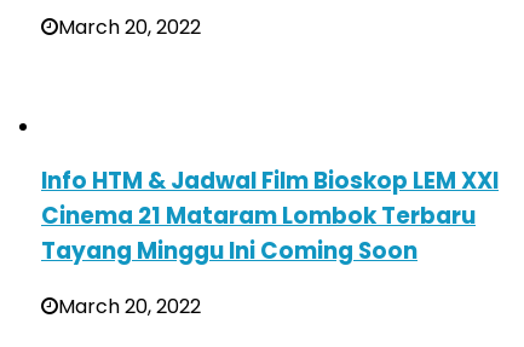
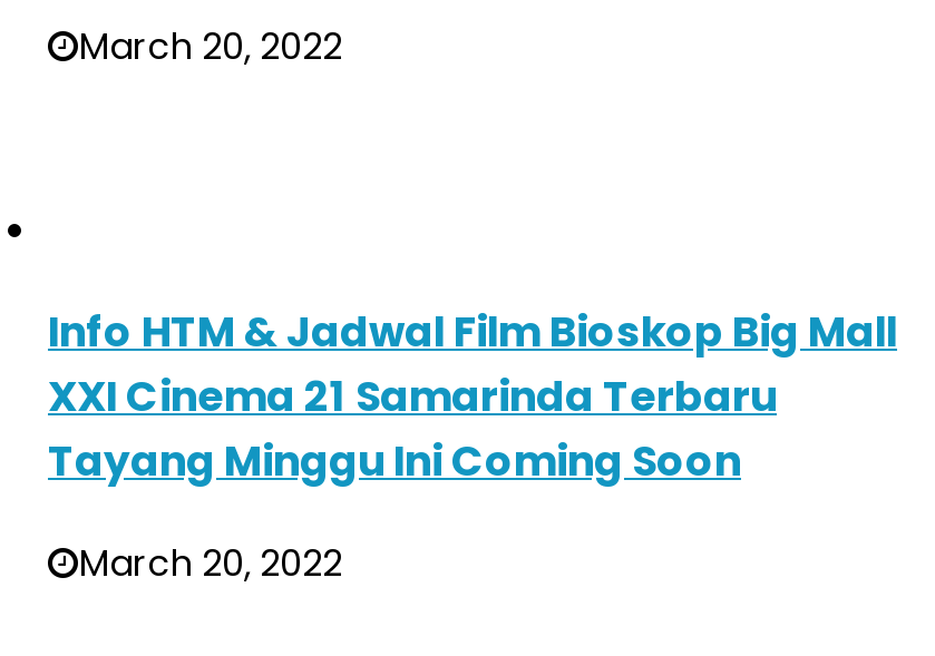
- Info HTM & Jadwal Film Bioskop LEM XXI
+ Info HTM & Jadwal Film Bioskop Big Mall

- Cinema 21 Mataram Lombok Terbaru
+ XXI Cinema 21 Samarinda Terbaru
